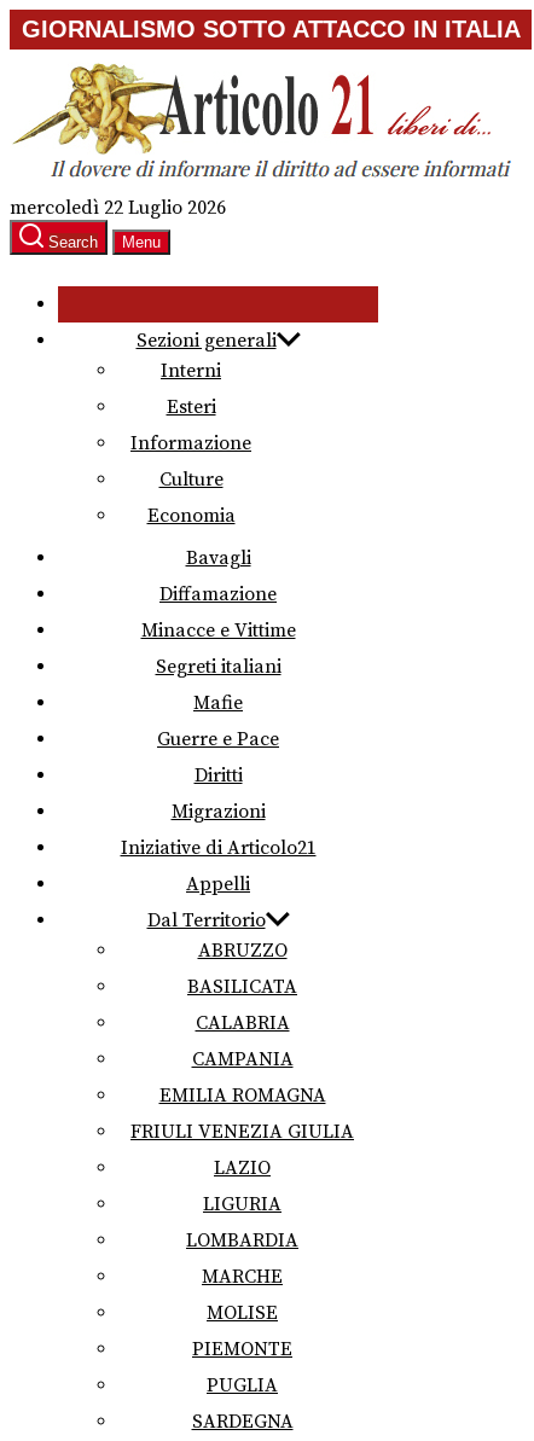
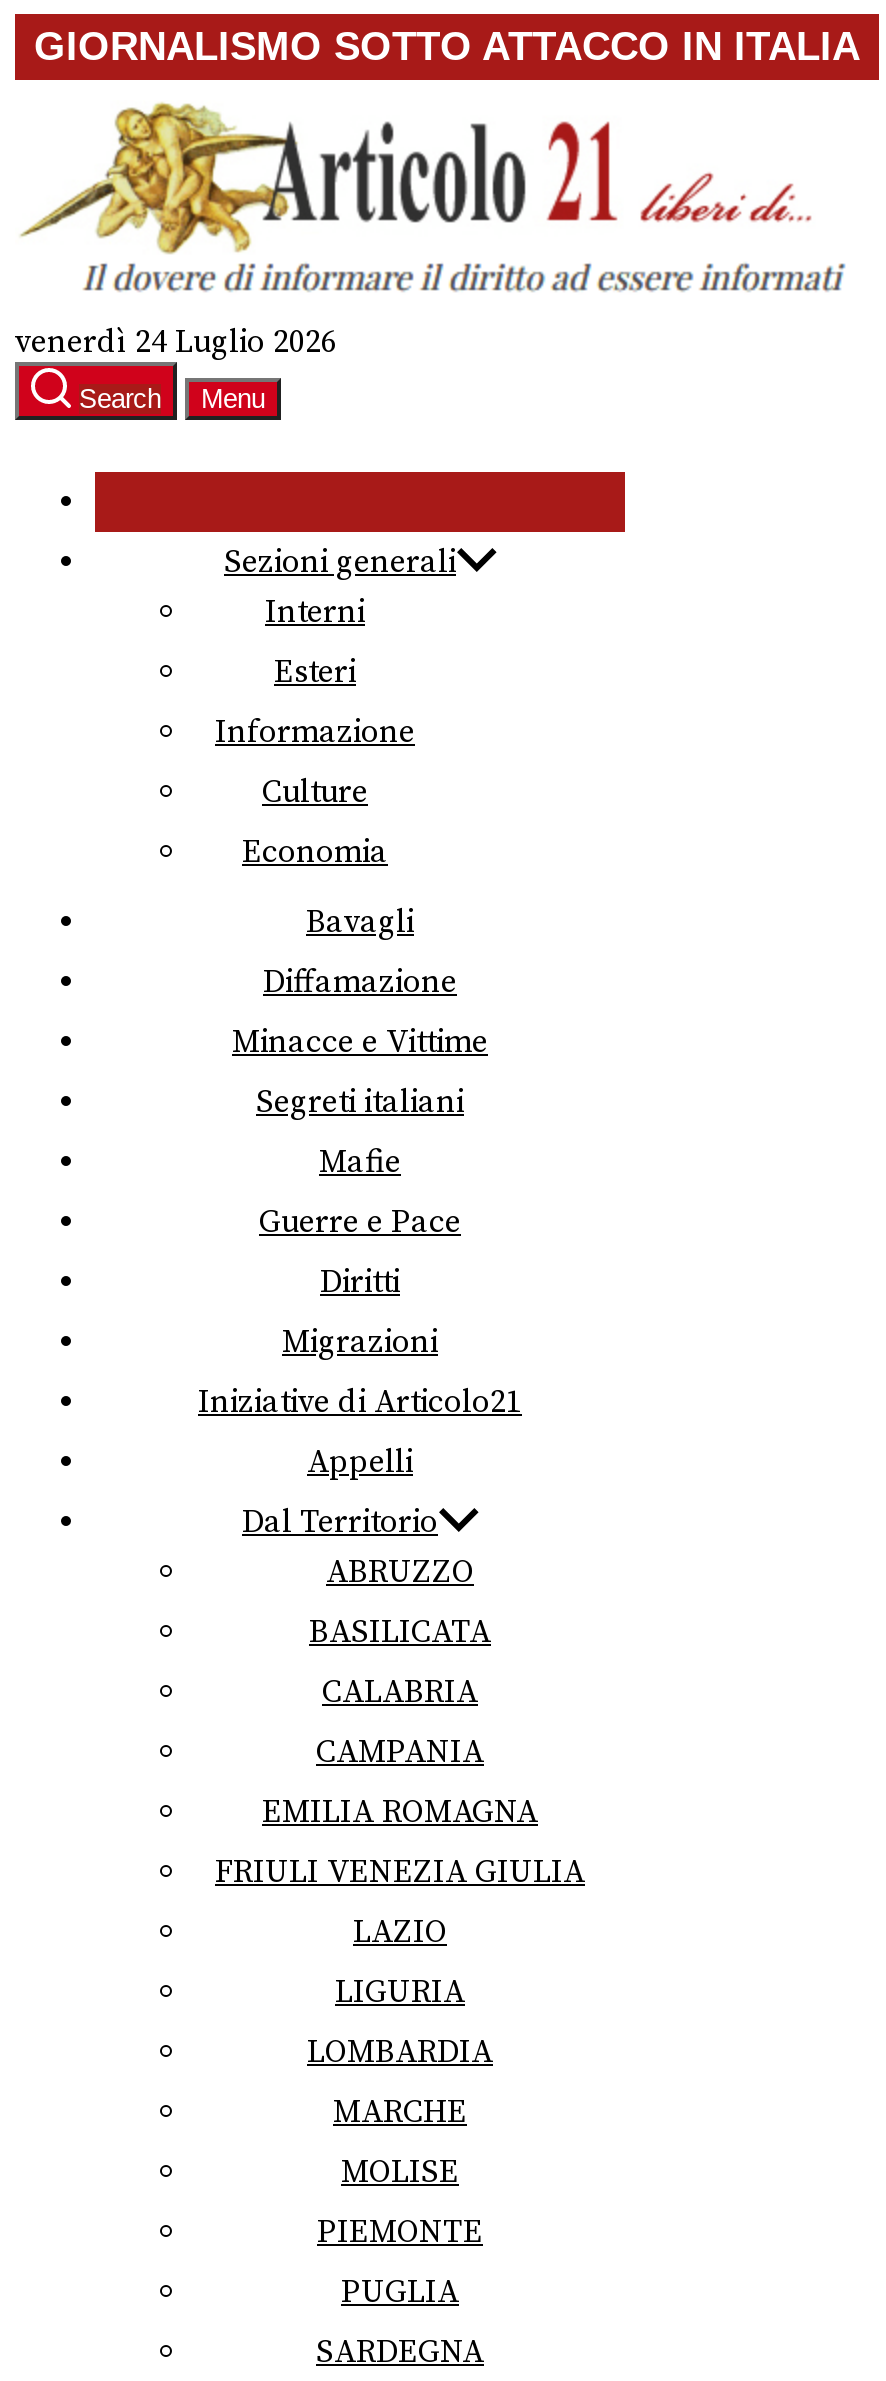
- mercoledì 22 Luglio 2026
+ venerdì 24 Luglio 2026
